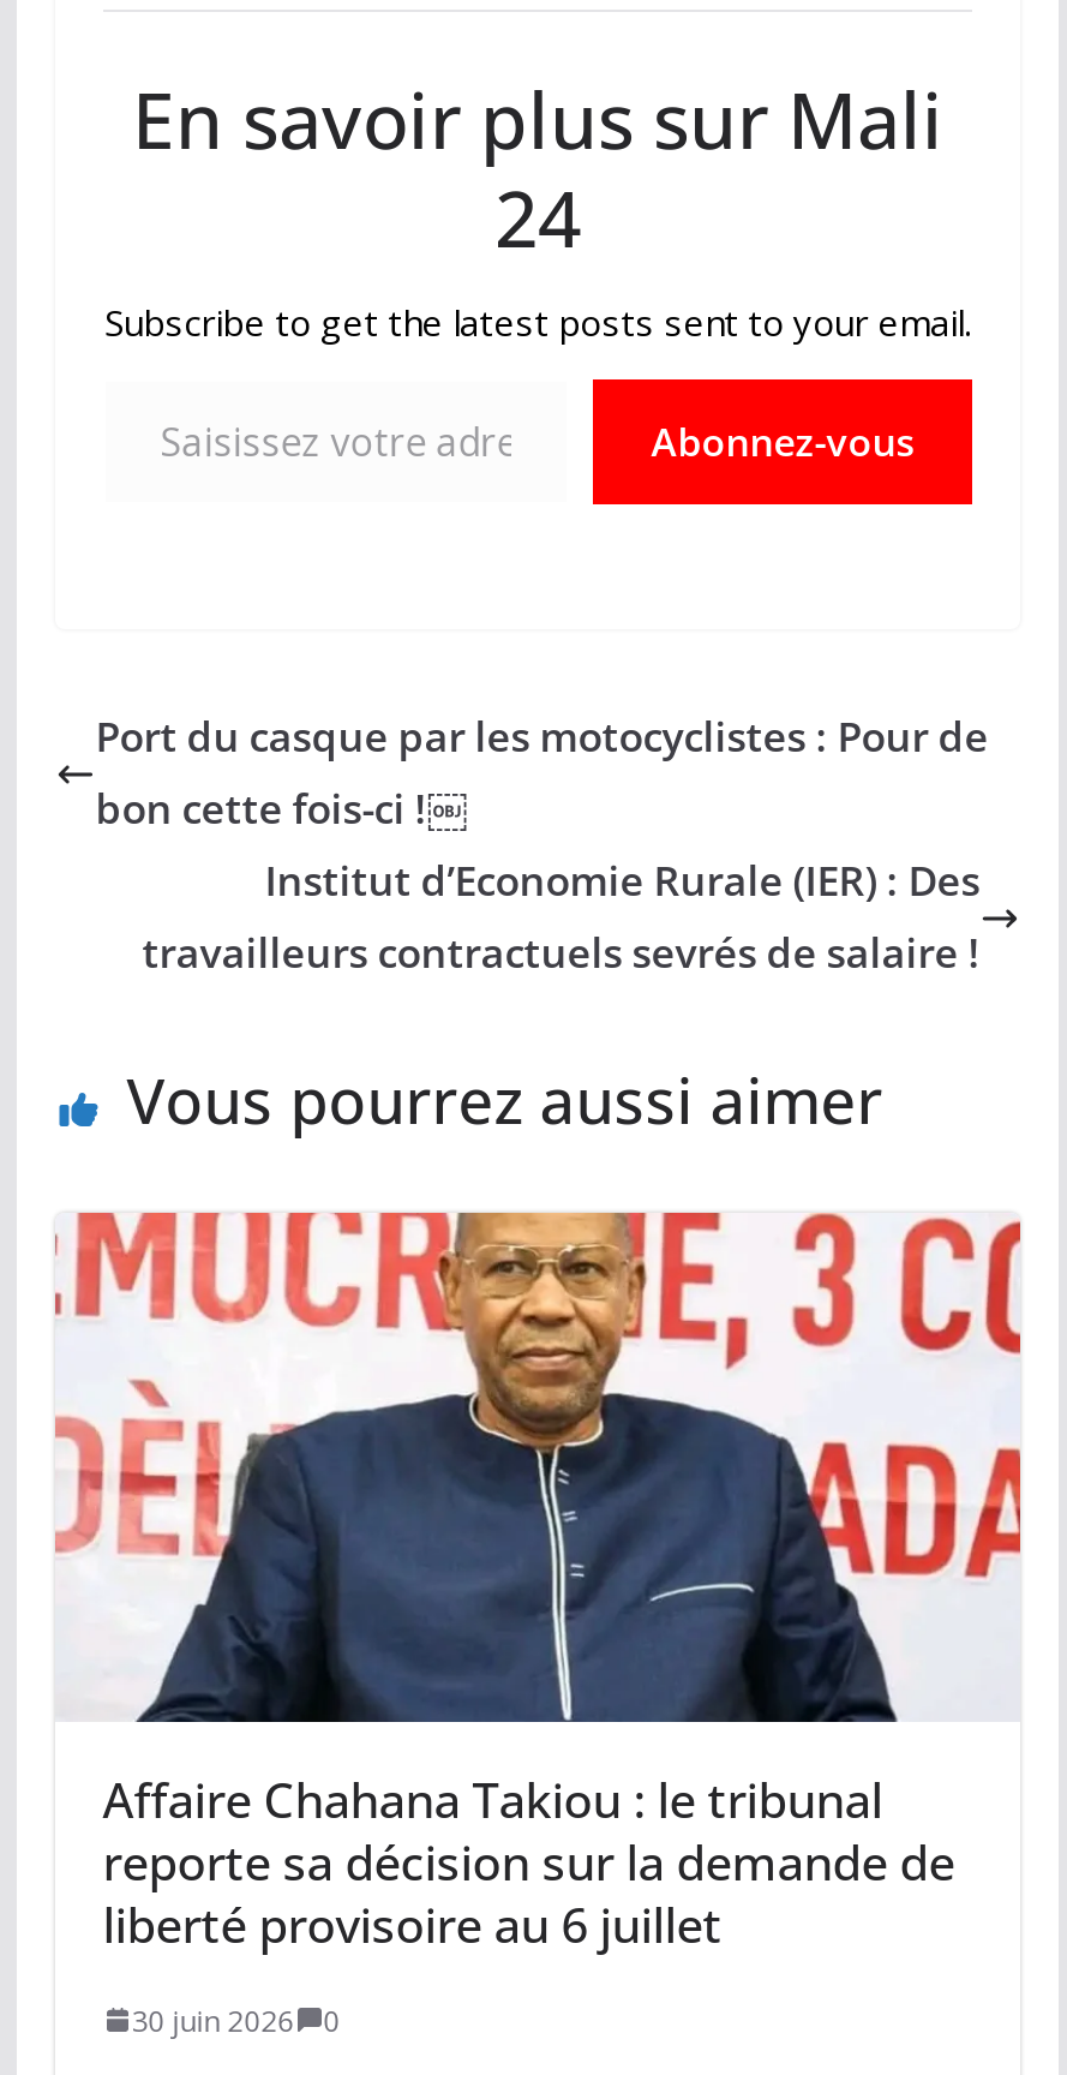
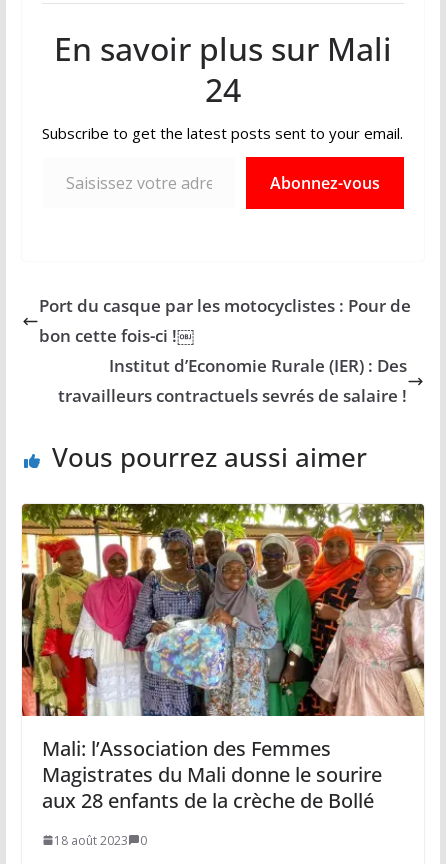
- [image]
- Affaire Chahana Takiou : le tribunal
- reporte sa décision sur la demande de
- liberté provisoire au 6 juillet
+ [image]
+ Mali: l’Association des Femmes
+ Magistrates du Mali donne le sourire
+ aux 28 enfants de la crèche de Bollé

- 30 juin 2026 0
+ 18 août 2023 0
